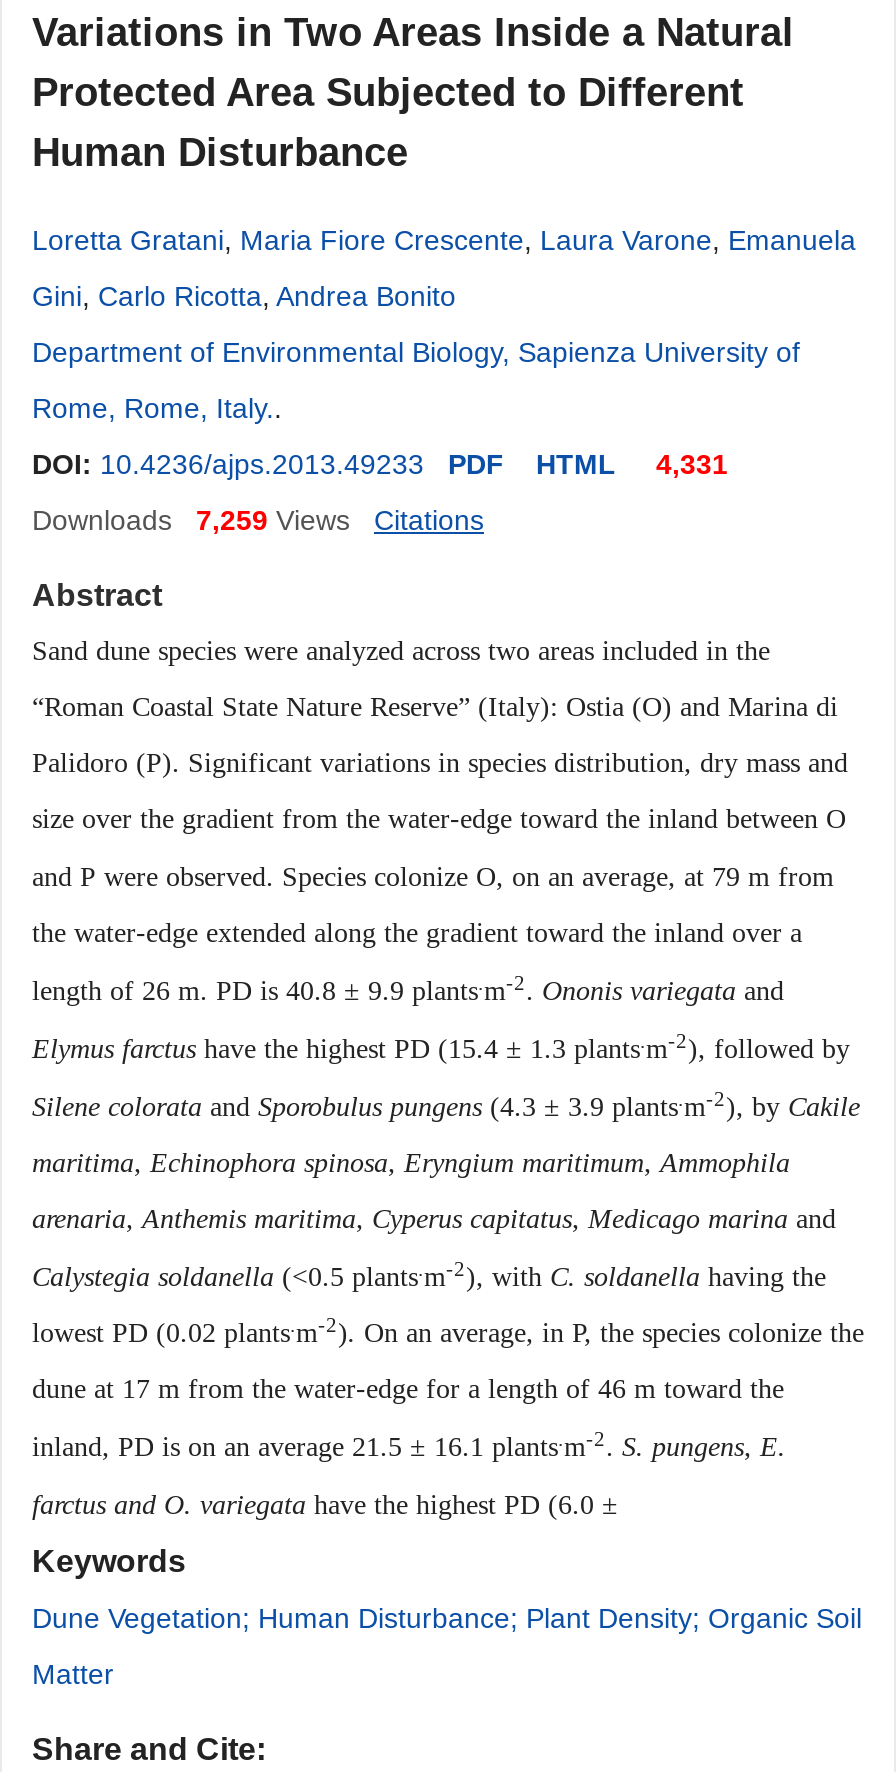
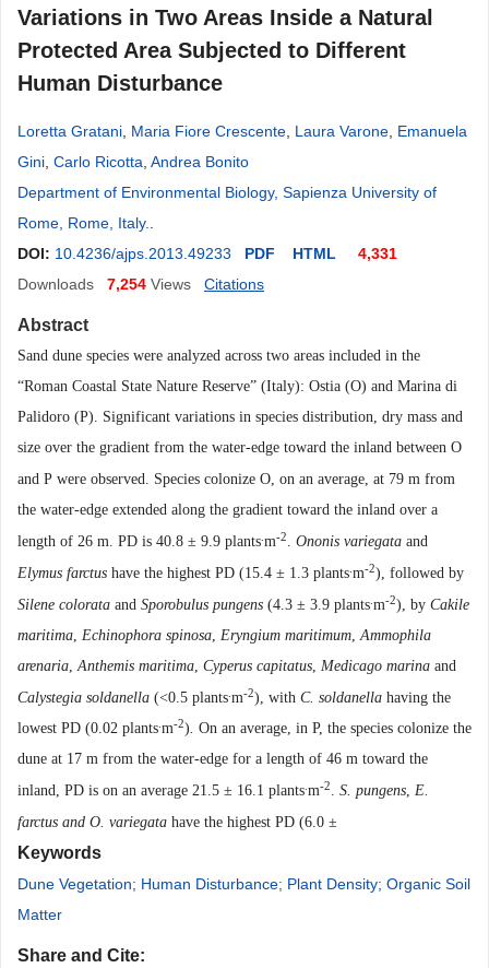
- Downloads 7,259 Views
+ Downloads 7,254 Views
